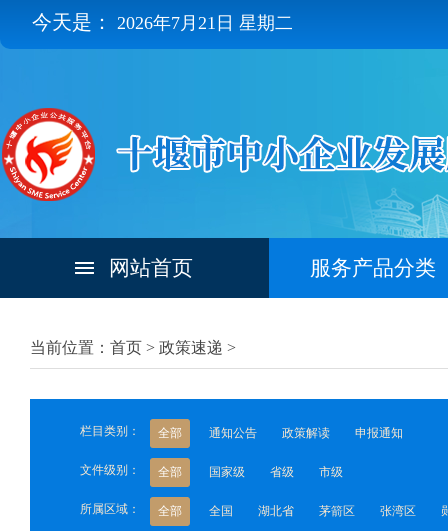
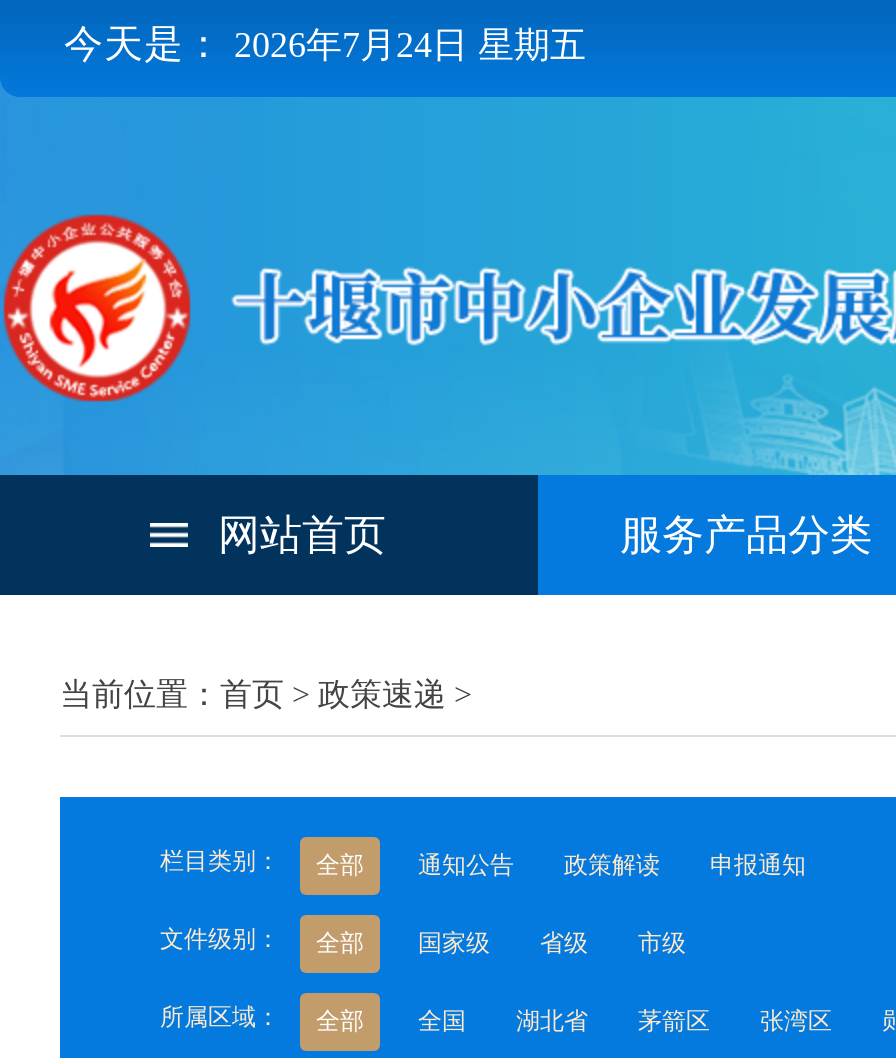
- 今天是：2026年7月21日 星期二
+ 今天是：2026年7月24日 星期五
